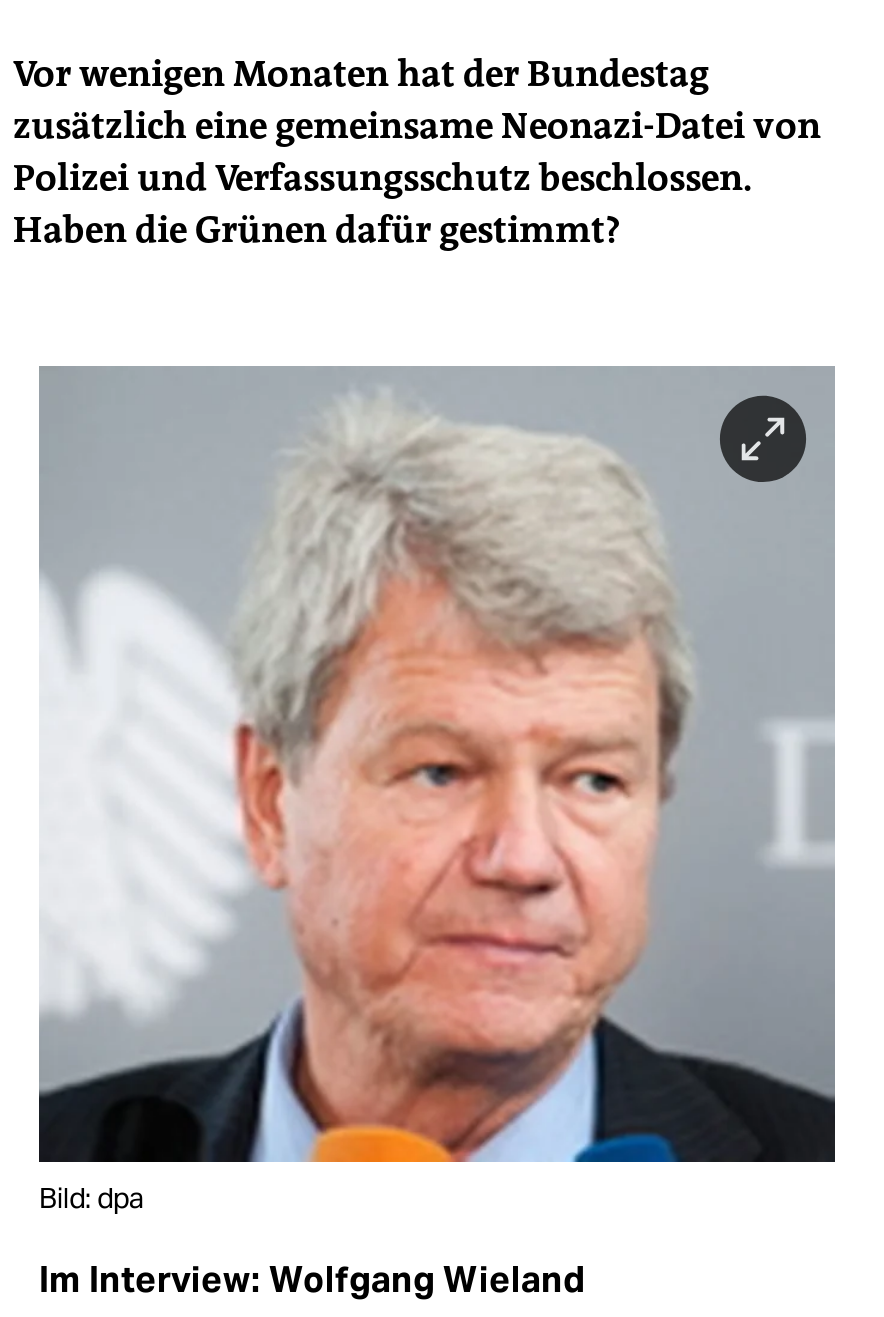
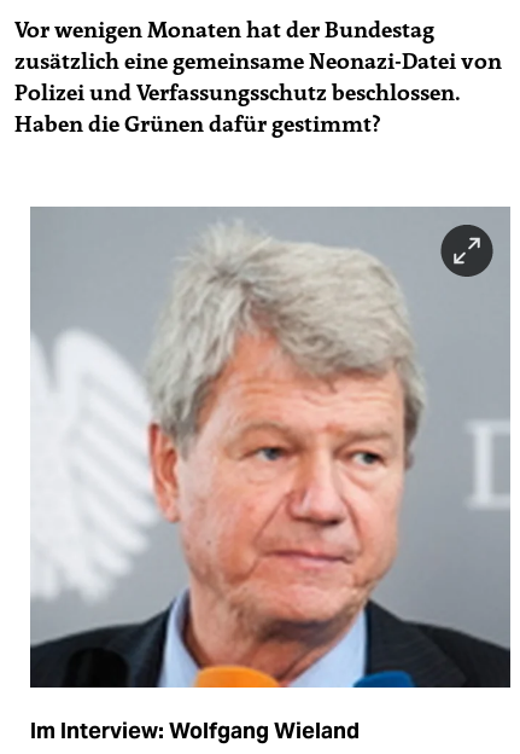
- Bild: dpa
